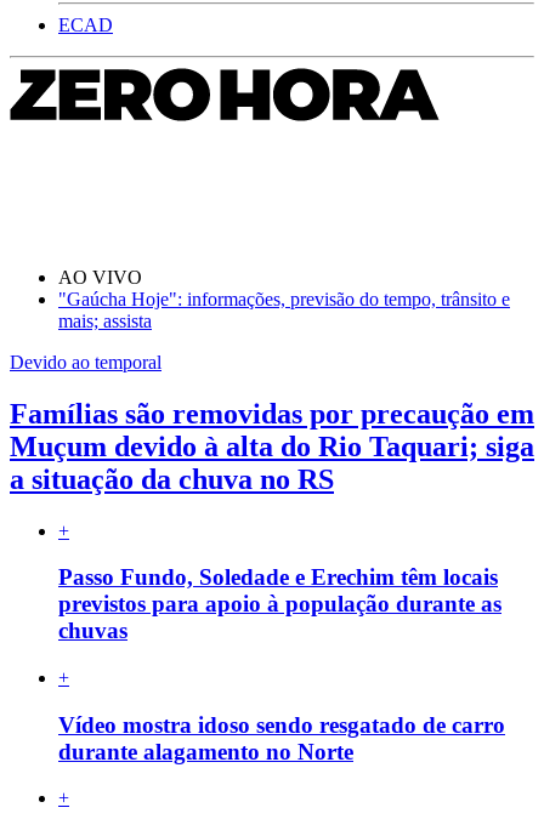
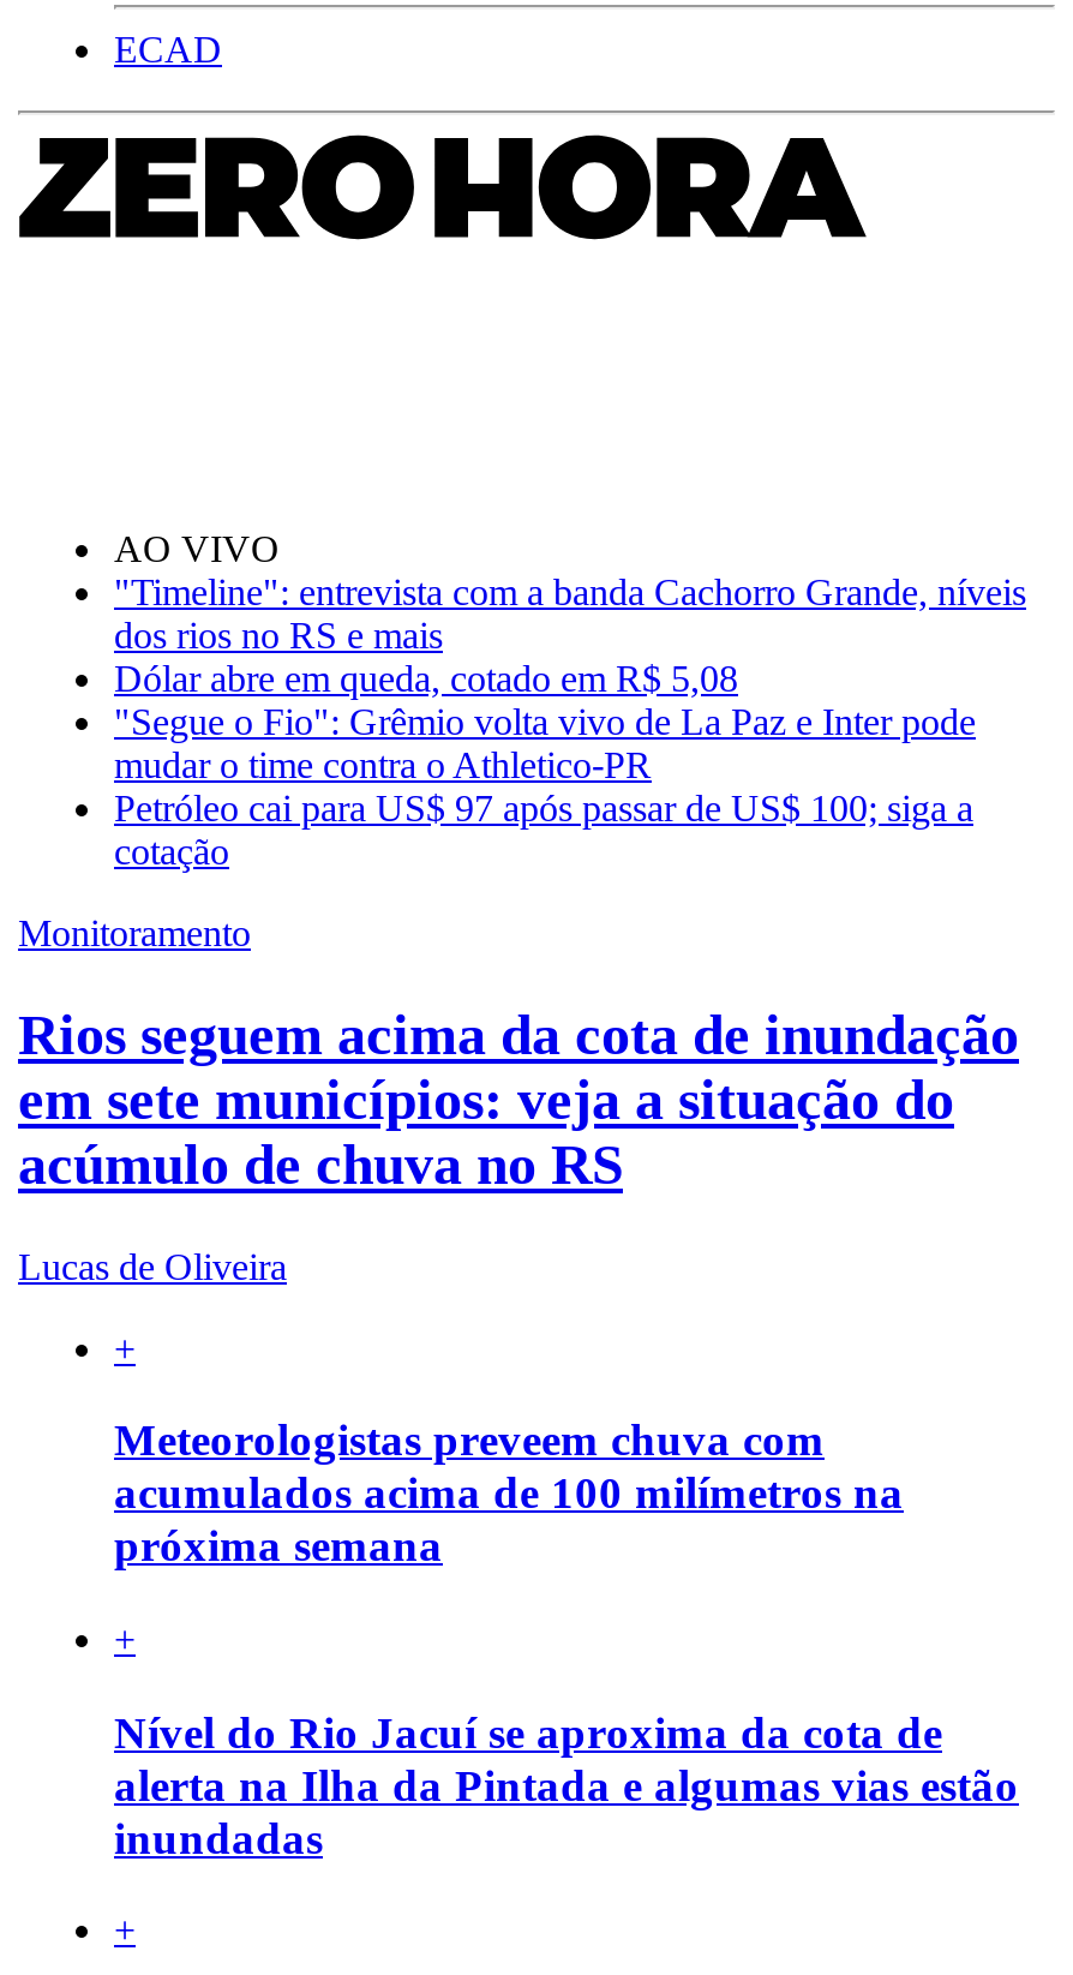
- "Gaúcha Hoje": informações, previsão do tempo, trânsito e
- mais; assista
- Devido ao temporal
- Famílias são removidas por precaução em
- Muçum devido à alta do Rio Taquari; siga
- a situação da chuva no RS
+ "Timeline": entrevista com a banda Cachorro Grande, níveis
+ dos rios no RS e mais
+ Dólar abre em queda, cotado em R$ 5,08
+ "Segue o Fio": Grêmio volta vivo de La Paz e Inter pode
+ mudar o time contra o Athletico-PR
+ Petróleo cai para US$ 97 após passar de US$ 100; siga a
+ cotação
+ Monitoramento
+ Rios seguem acima da cota de inundação
+ em sete municípios: veja a situação do
+ acúmulo de chuva no RS
+ Lucas de Oliveira

- Passo Fundo, Soledade e Erechim têm locais
- previstos para apoio à população durante as
- chuvas
+ Meteorologistas preveem chuva com
+ acumulados acima de 100 milímetros na
+ próxima semana

- Vídeo mostra idoso sendo resgatado de carro
- durante alagamento no Norte
+ Nível do Rio Jacuí se aproxima da cota de
+ alerta na Ilha da Pintada e algumas vias estão
+ inundadas
